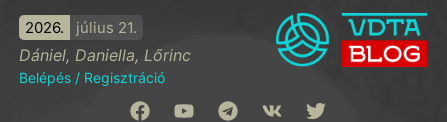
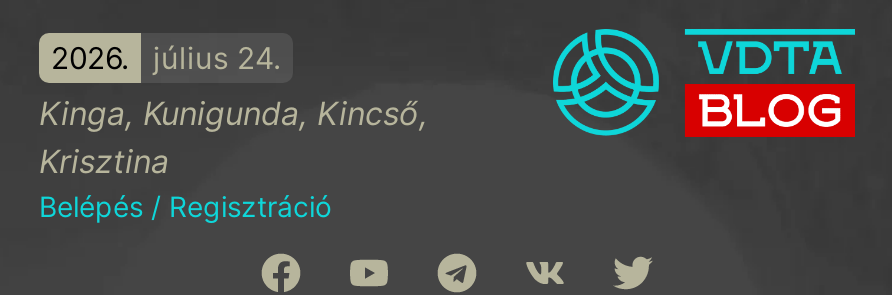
- július 21.
- Dániel, Daniella, Lőrinc
+ július 24.
+ Kinga, Kunigunda, Kincső,
+ Krisztina
